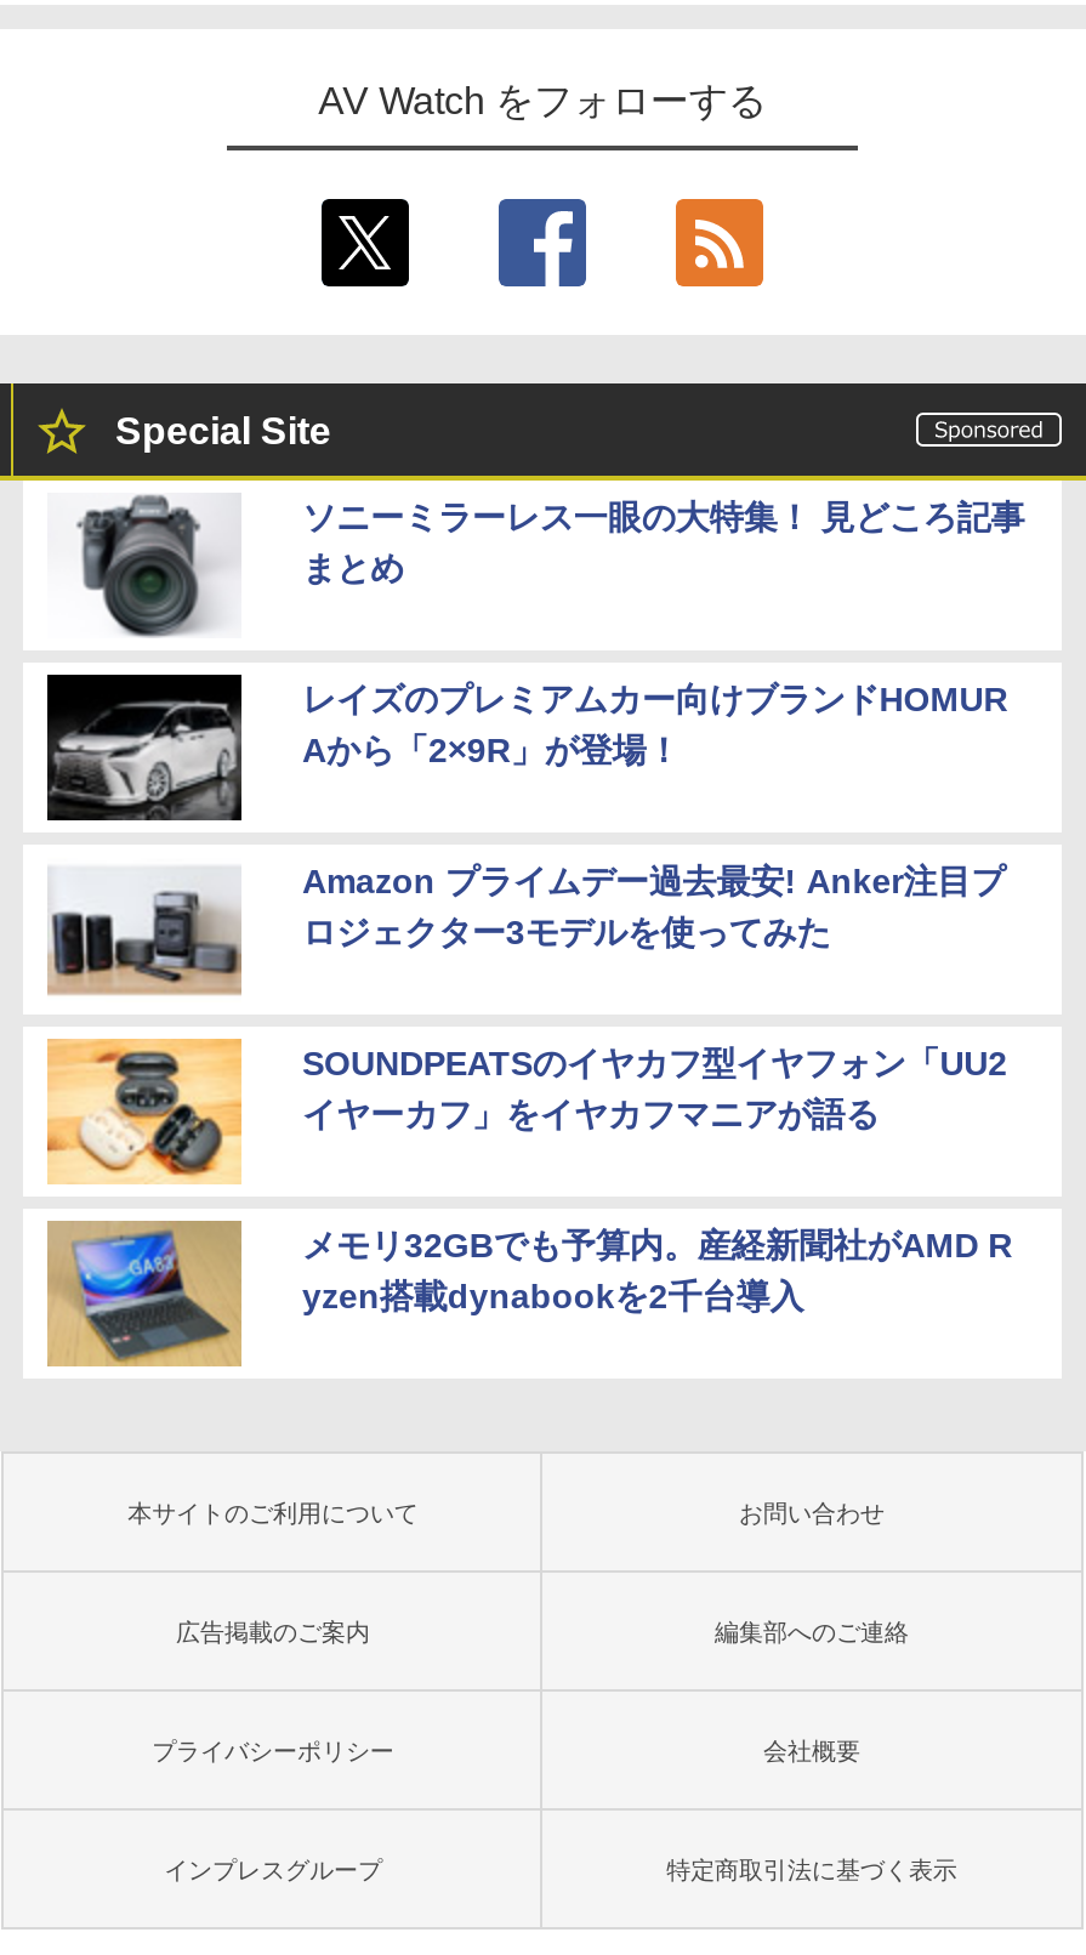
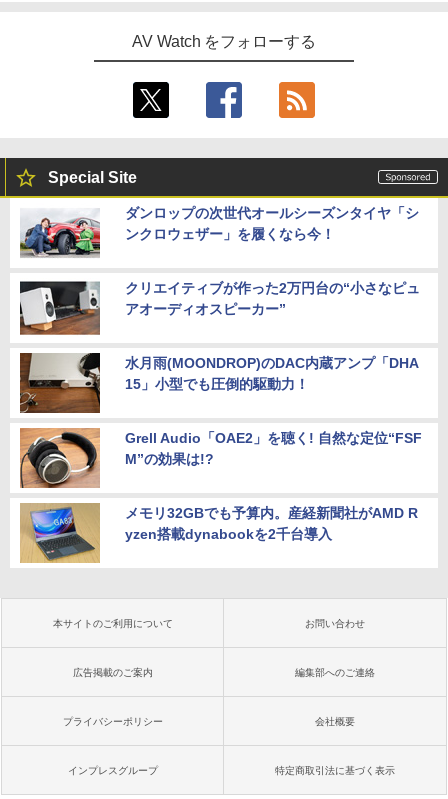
- [image]
- ソニーミラーレス一眼の大特集！ 見どころ記事
- まとめ
+ [image]
+ ダンロップの次世代オールシーズンタイヤ「シ
+ ンクロウェザー」を履くなら今！

- [image]
- レイズのプレミアムカー向けブランドHOMUR
- Aから「2×9R」が登場！
+ [image]
+ クリエイティブが作った2万円台の“小さなピュ
+ アオーディオスピーカー”

- [image]
- Amazon プライムデー過去最安! Anker注目プ
- ロジェクター3モデルを使ってみた
+ [image]
+ 水月雨(MOONDROP)のDAC内蔵アンプ「DHA
+ 15」小型でも圧倒的駆動力！

- [image]
- SOUNDPEATSのイヤカフ型イヤフォン「UU2
- イヤーカフ」をイヤカフマニアが語る
+ [image]
+ Grell Audio「OAE2」を聴く! 自然な定位“FSF
+ M”の効果は!?
